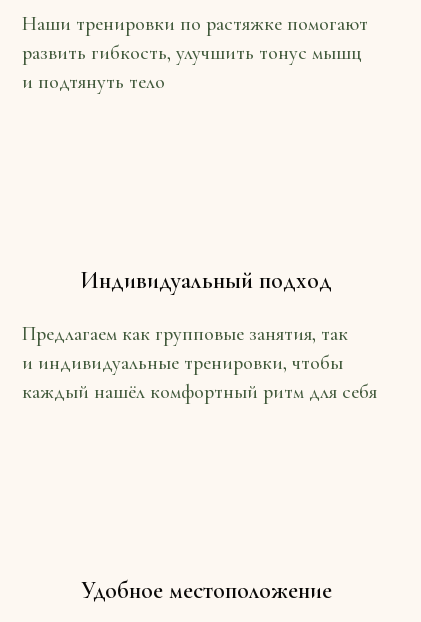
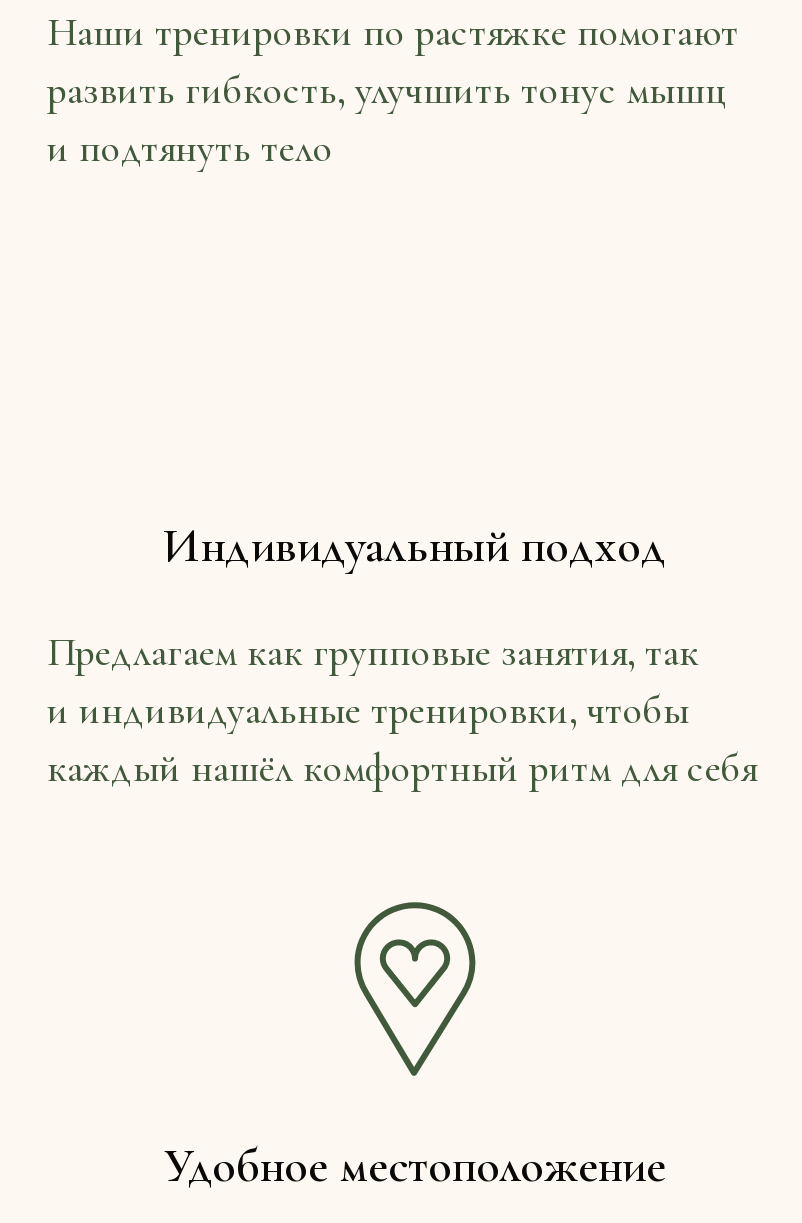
+ [image]
